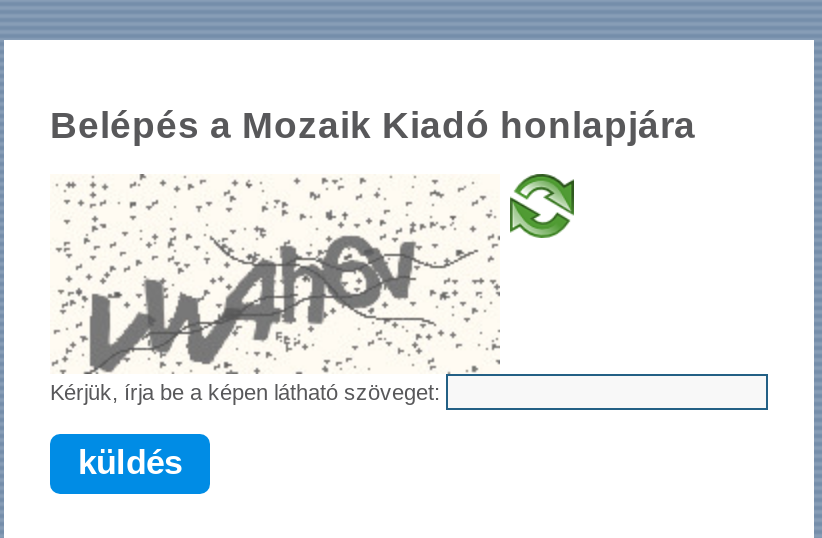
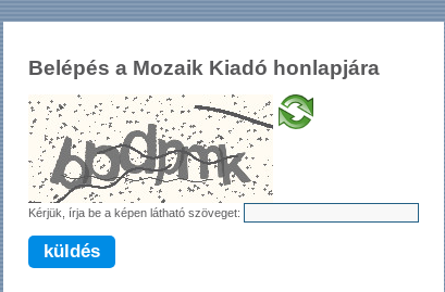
- [image]
+ [image]
